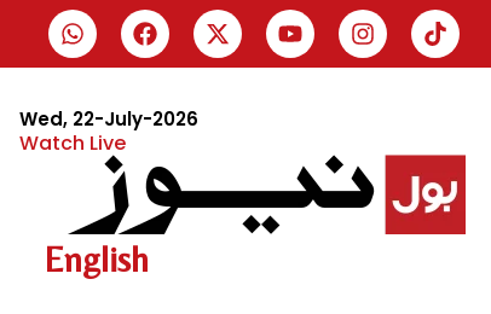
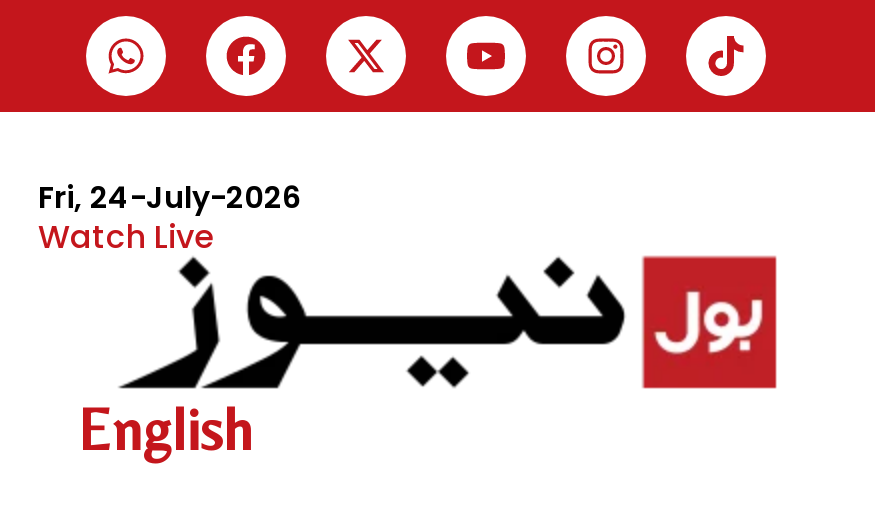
- Wed, 22-July-2026
+ Fri, 24-July-2026
